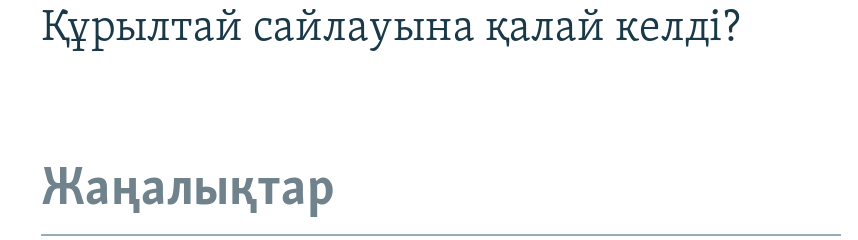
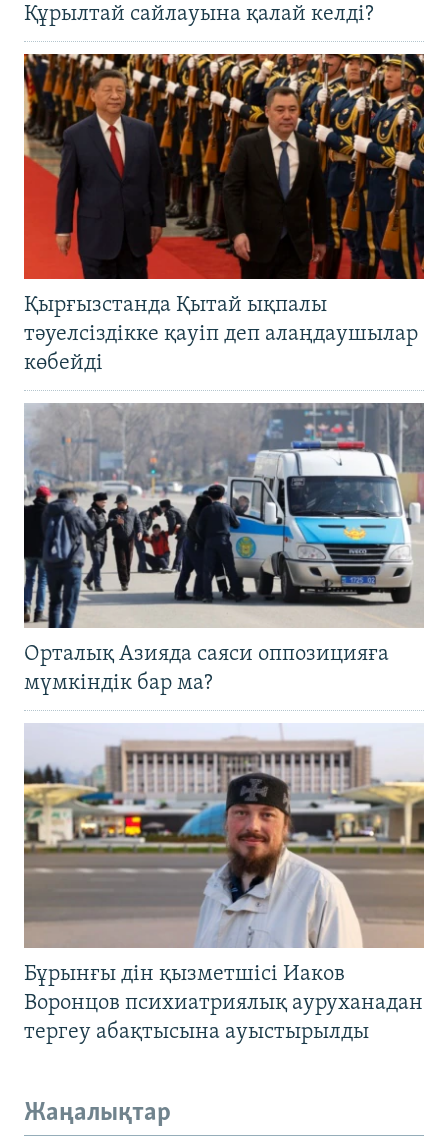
+ [image]
+ Қырғызстанда Қытай ықпалы
+ тәуелсіздікке қауіп деп алаңдаушылар
+ көбейді

+ [image]
+ Орталық Азияда саяси оппозицияға
+ мүмкіндік бар ма?

+ [image]
+ Бұрынғы дін қызметшісі Иаков
+ Воронцов психиатриялық ауруханадан
+ тергеу абақтысына ауыстырылды
